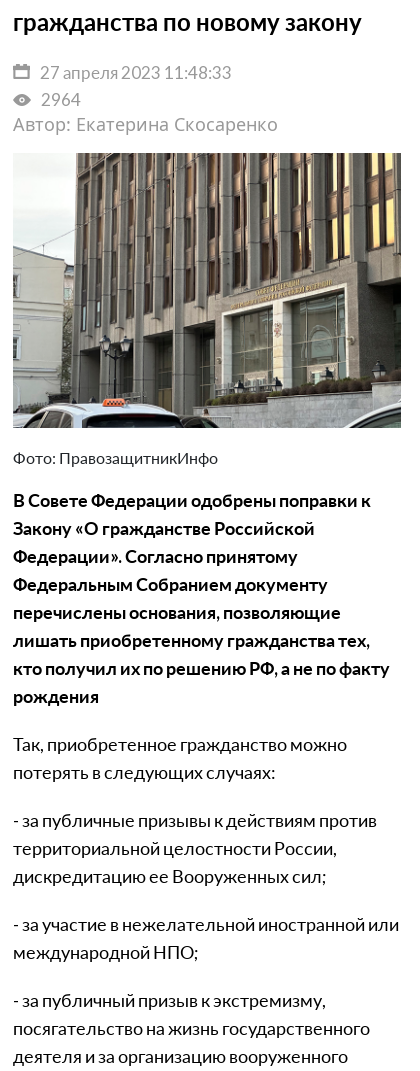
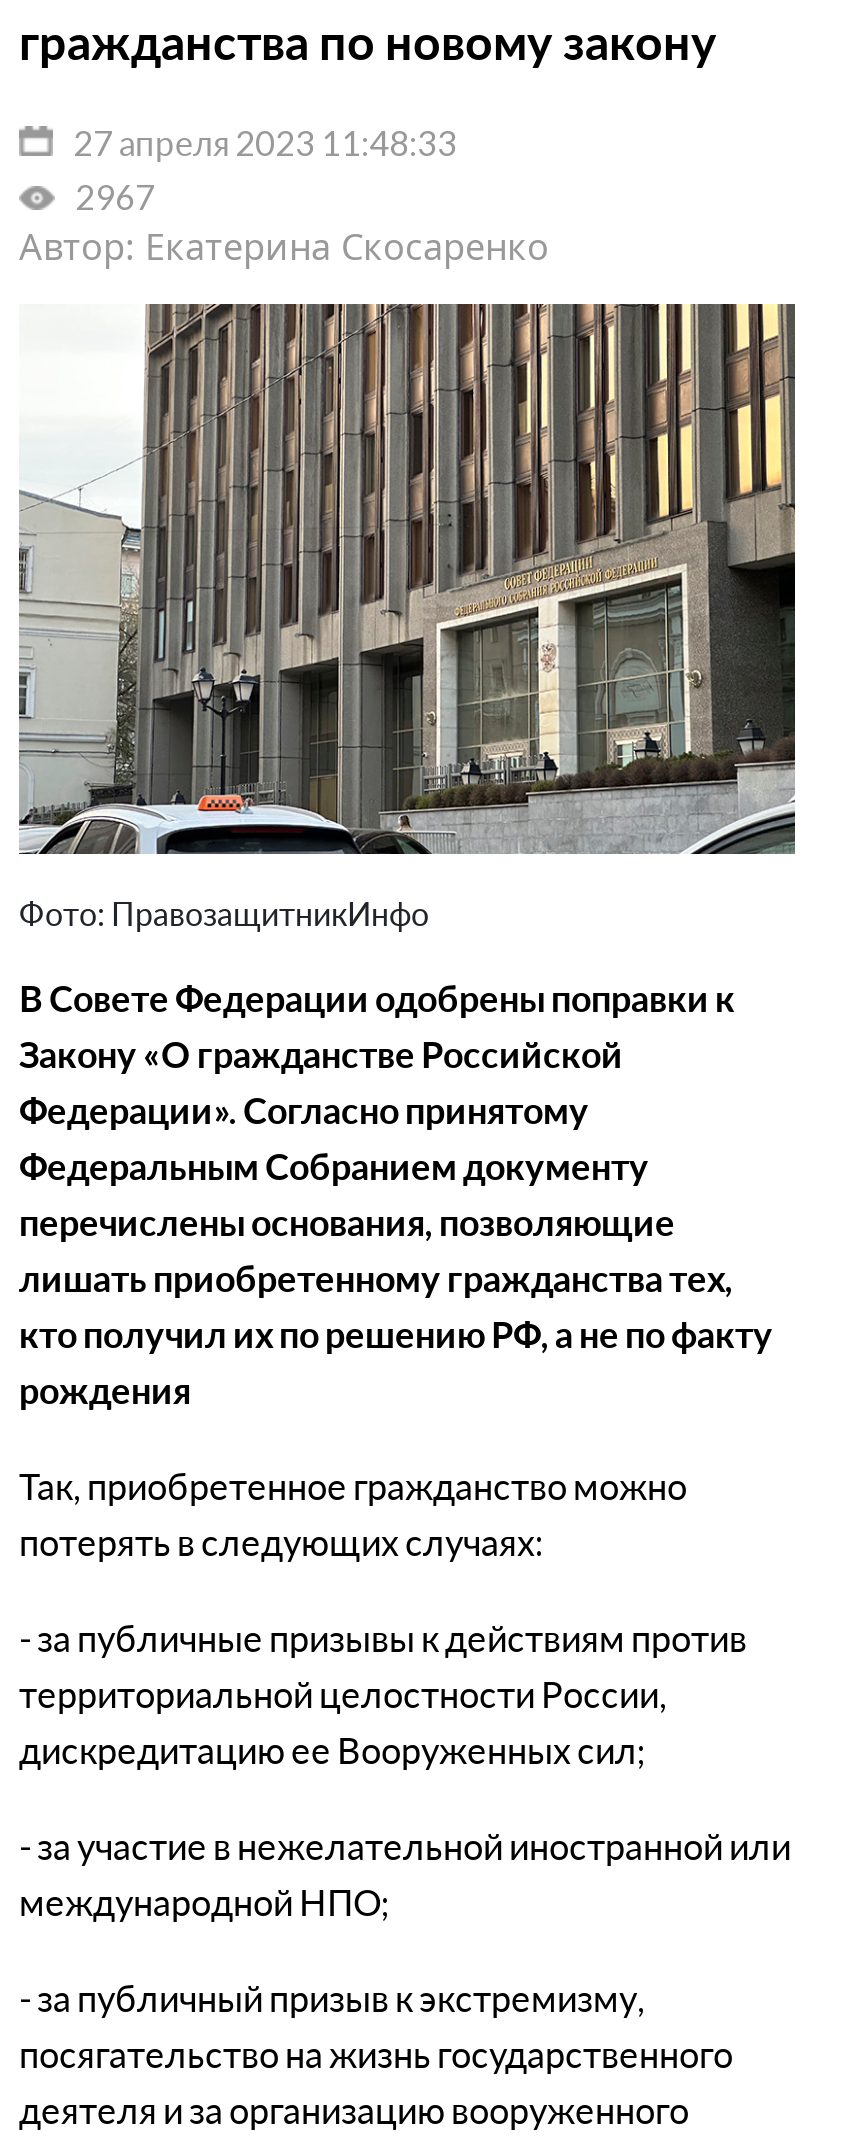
- 2964
+ 2967
